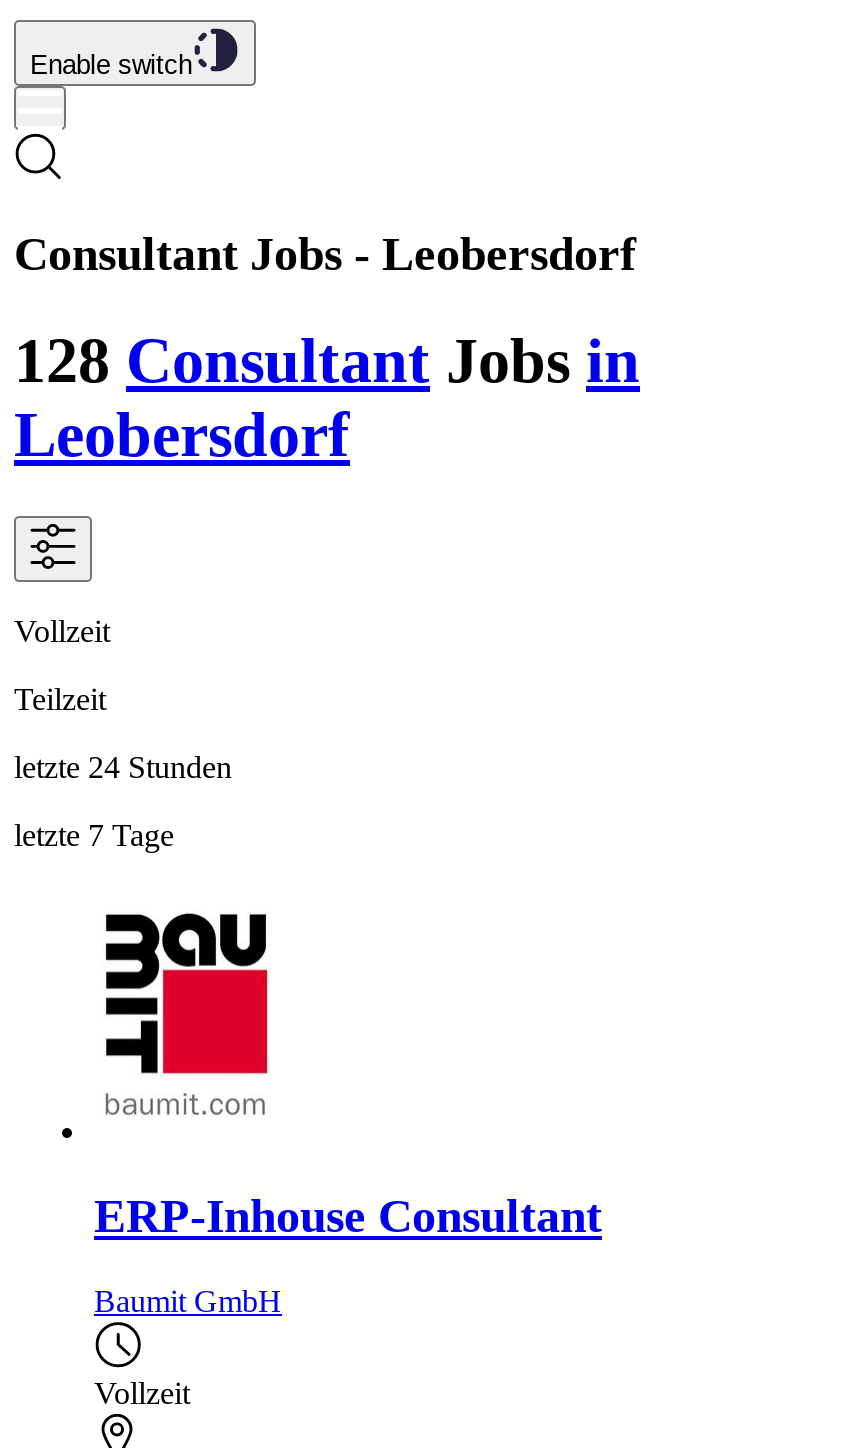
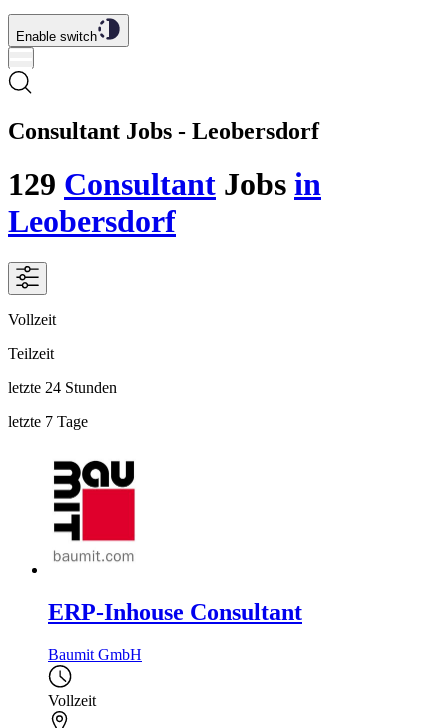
- 128 Consultant Jobs in
+ 129 Consultant Jobs in
